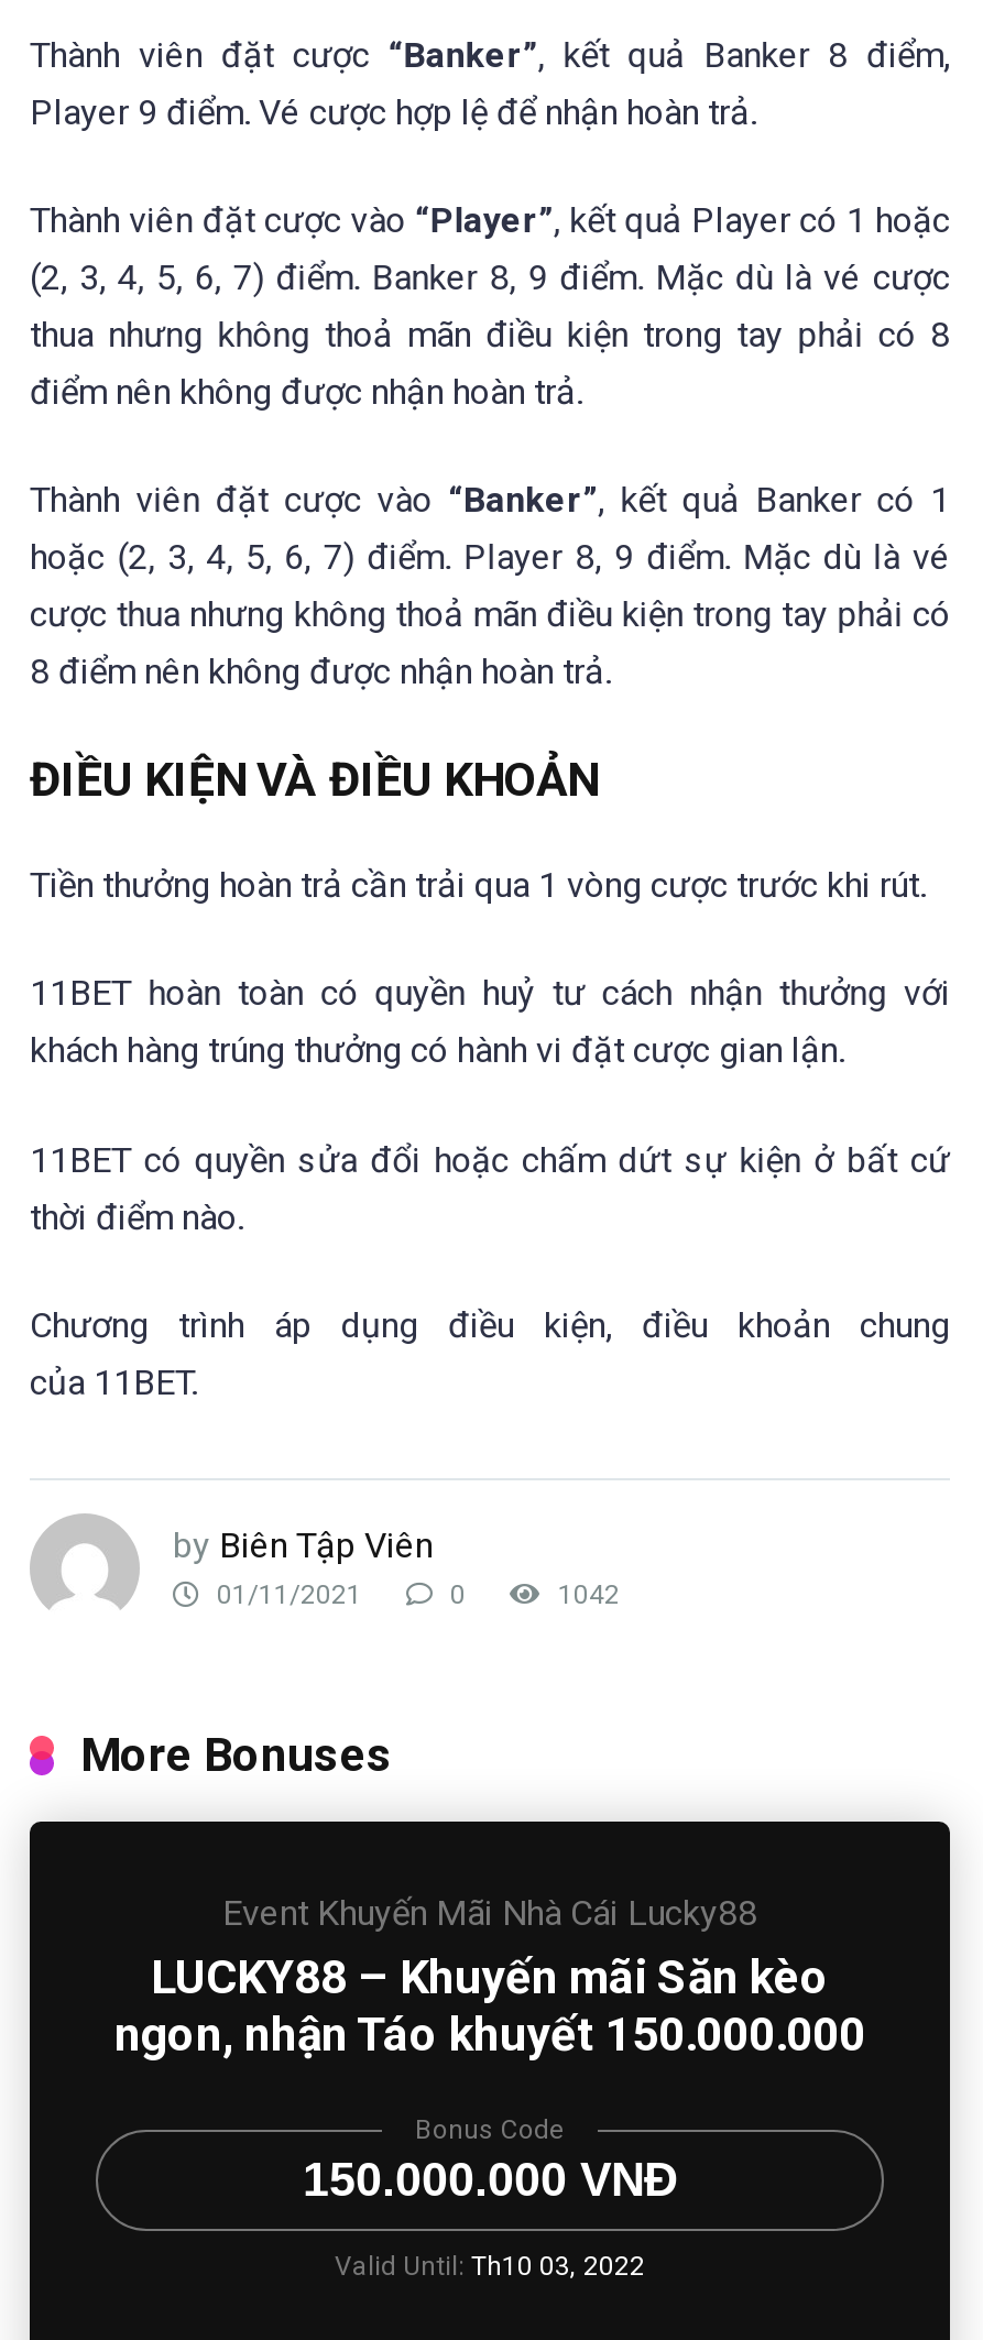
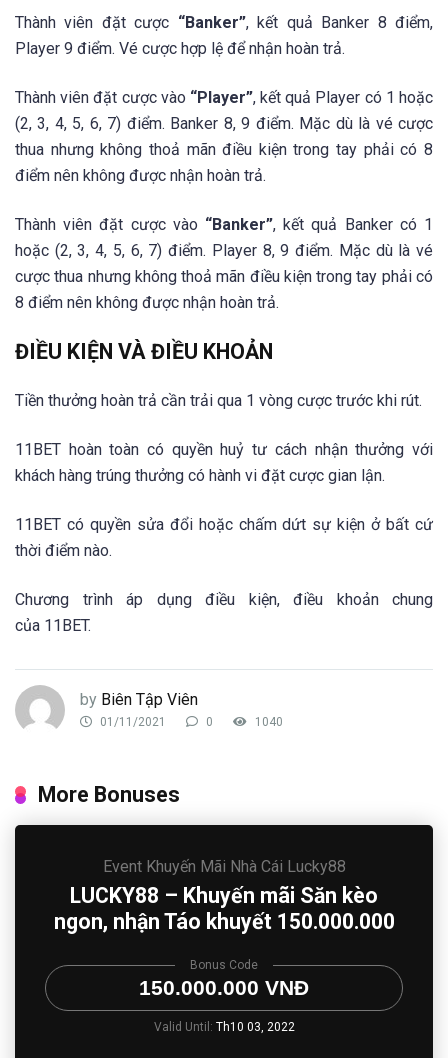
- 1042
+ 1040
